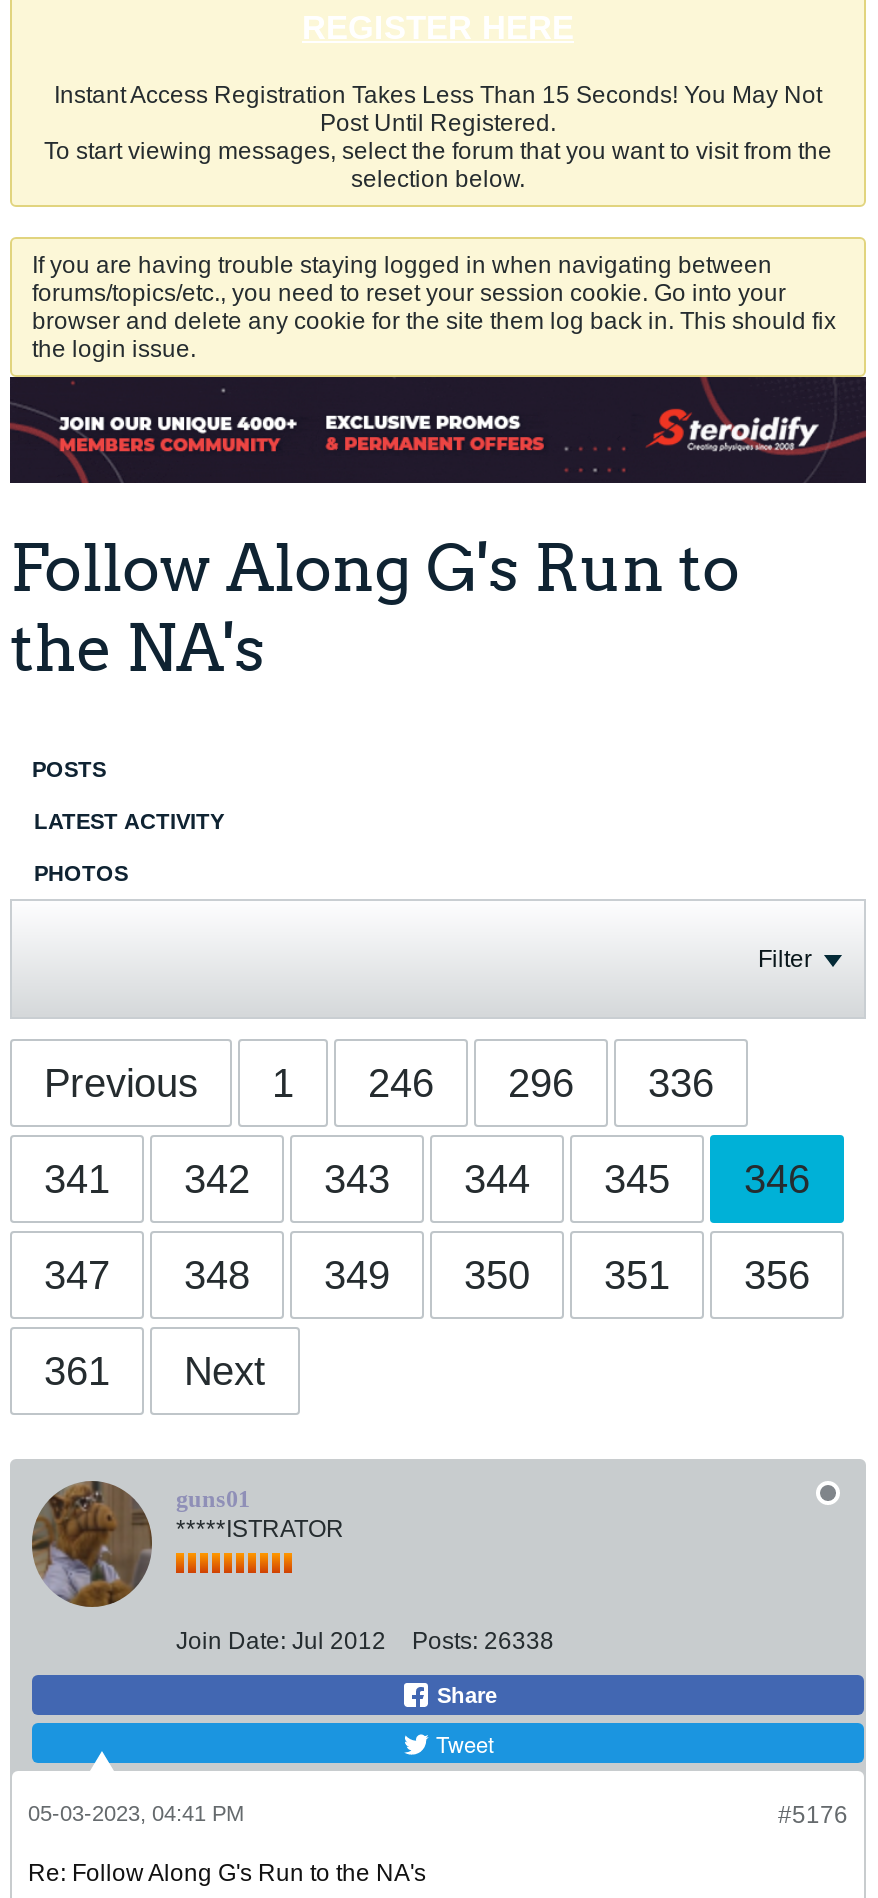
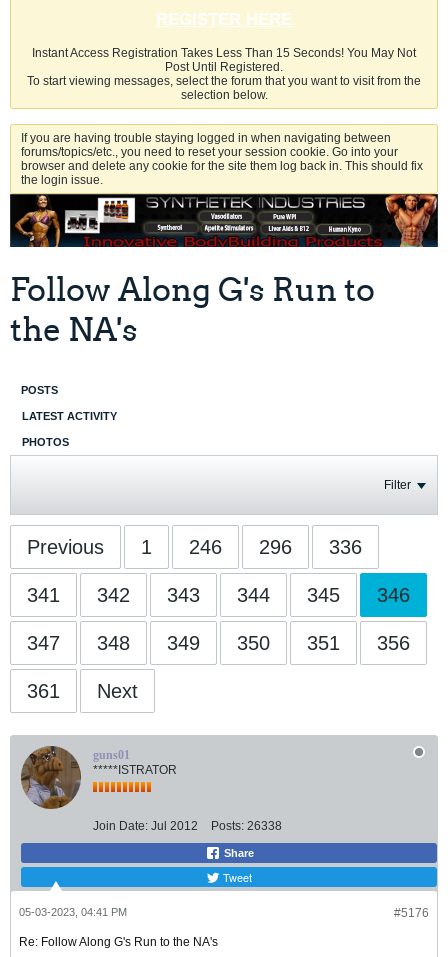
- [image]
+ [image]
